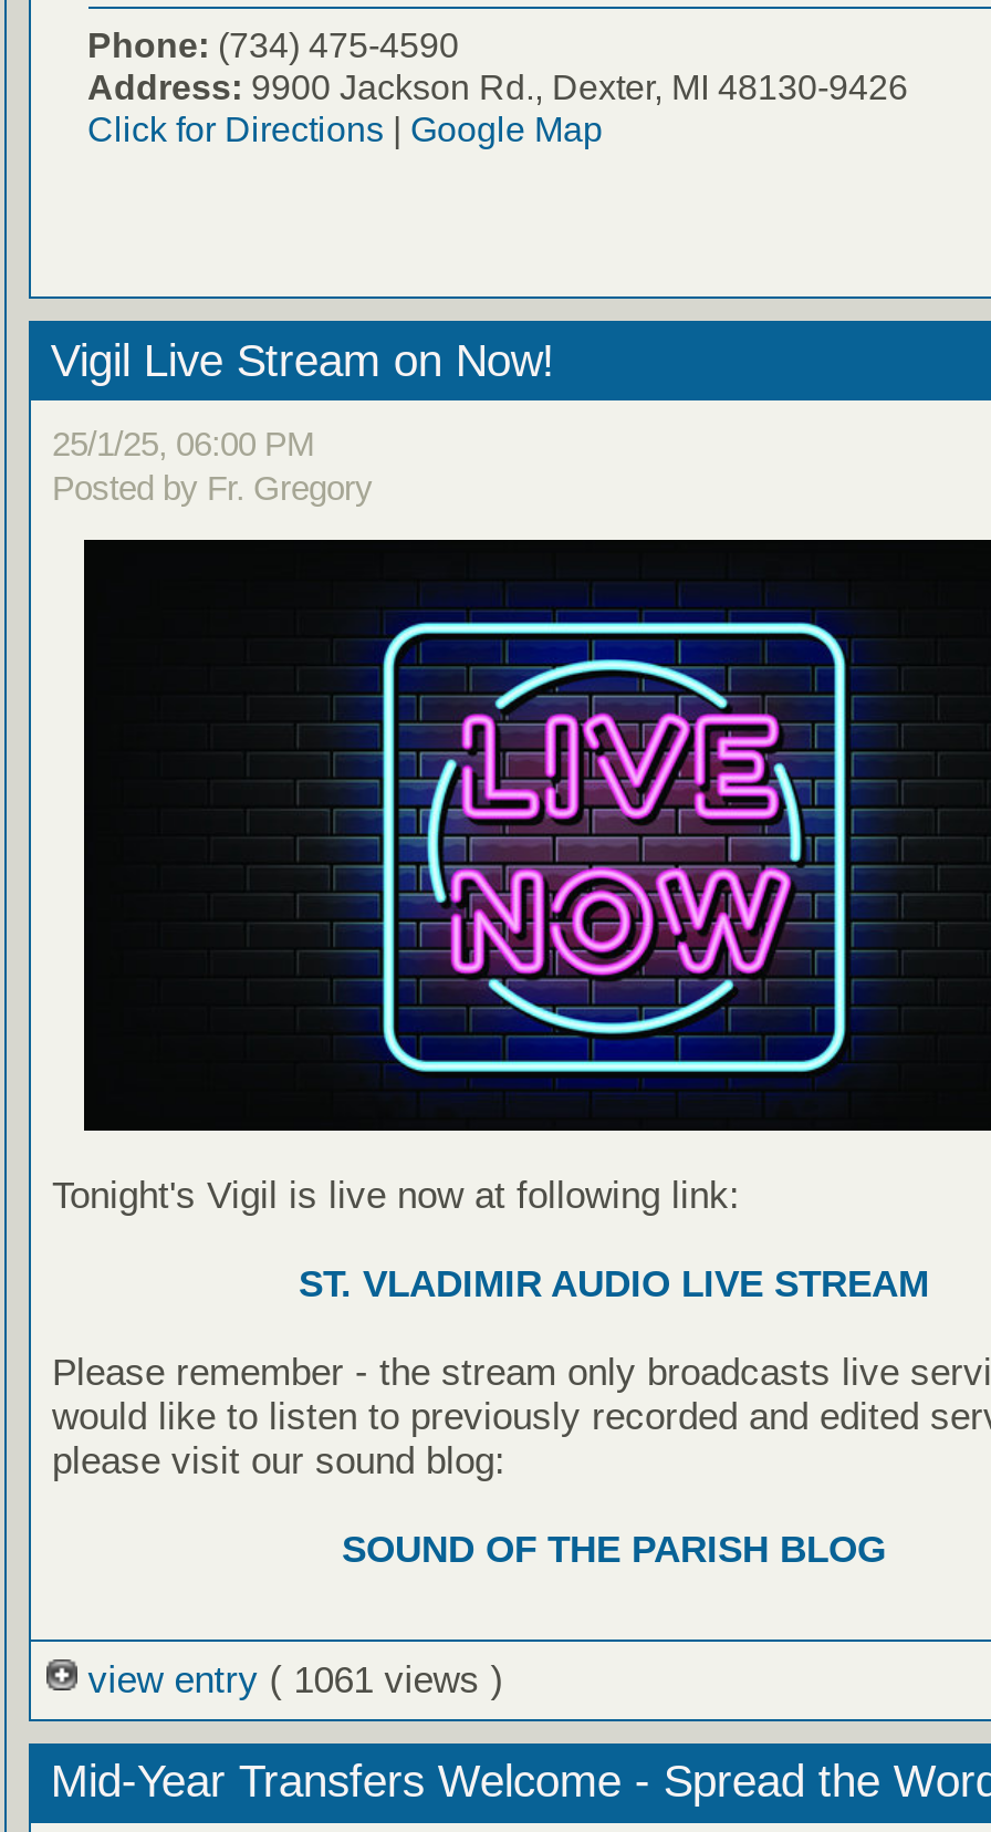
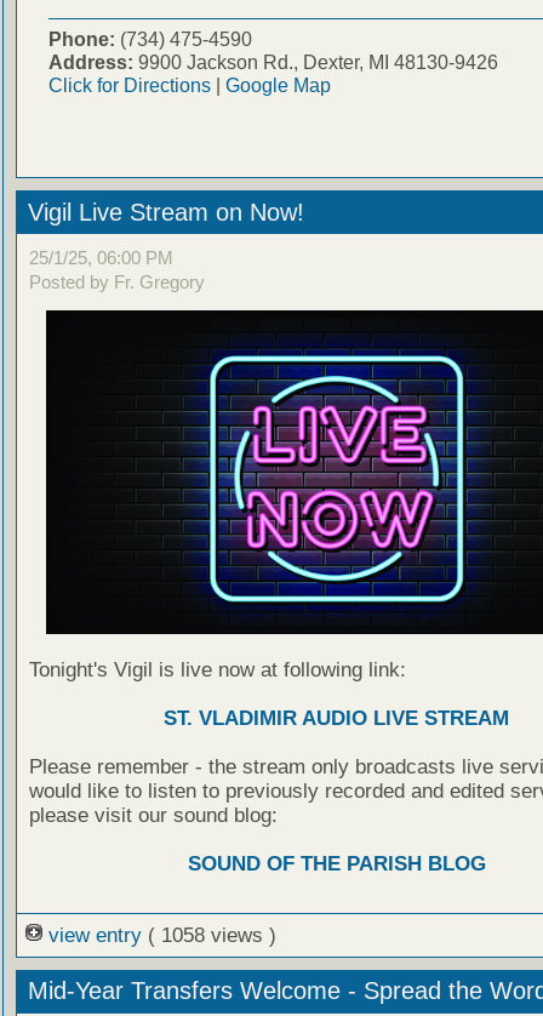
- view entry ( 1061 views )
+ view entry ( 1058 views )
